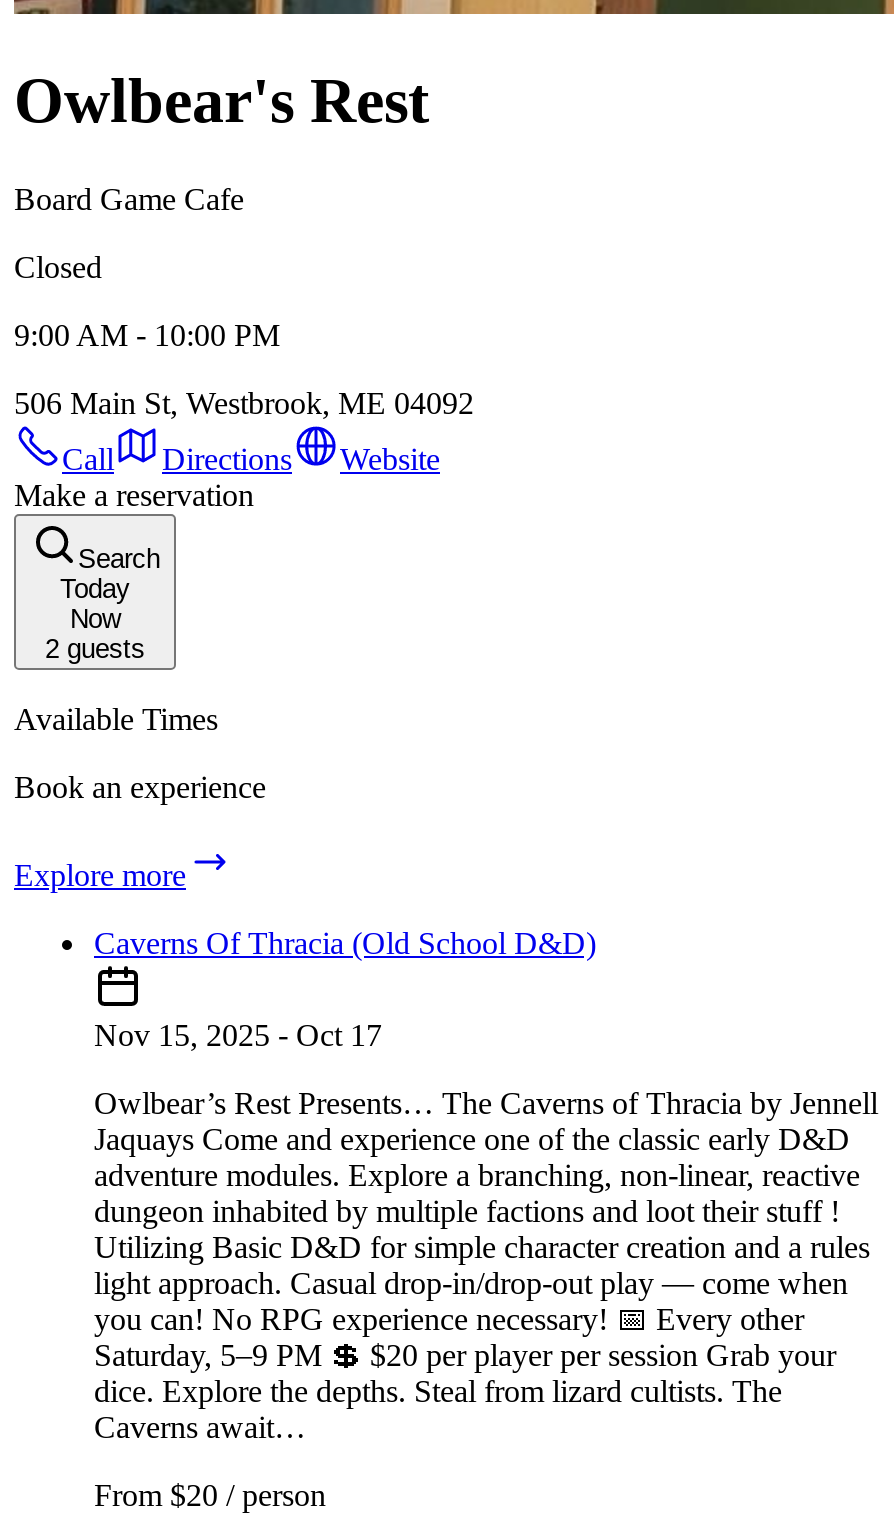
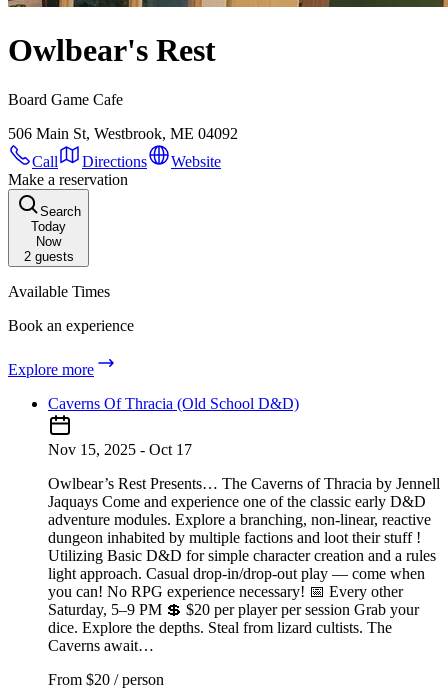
- Closed
- 9:00 AM - 10:00 PM
